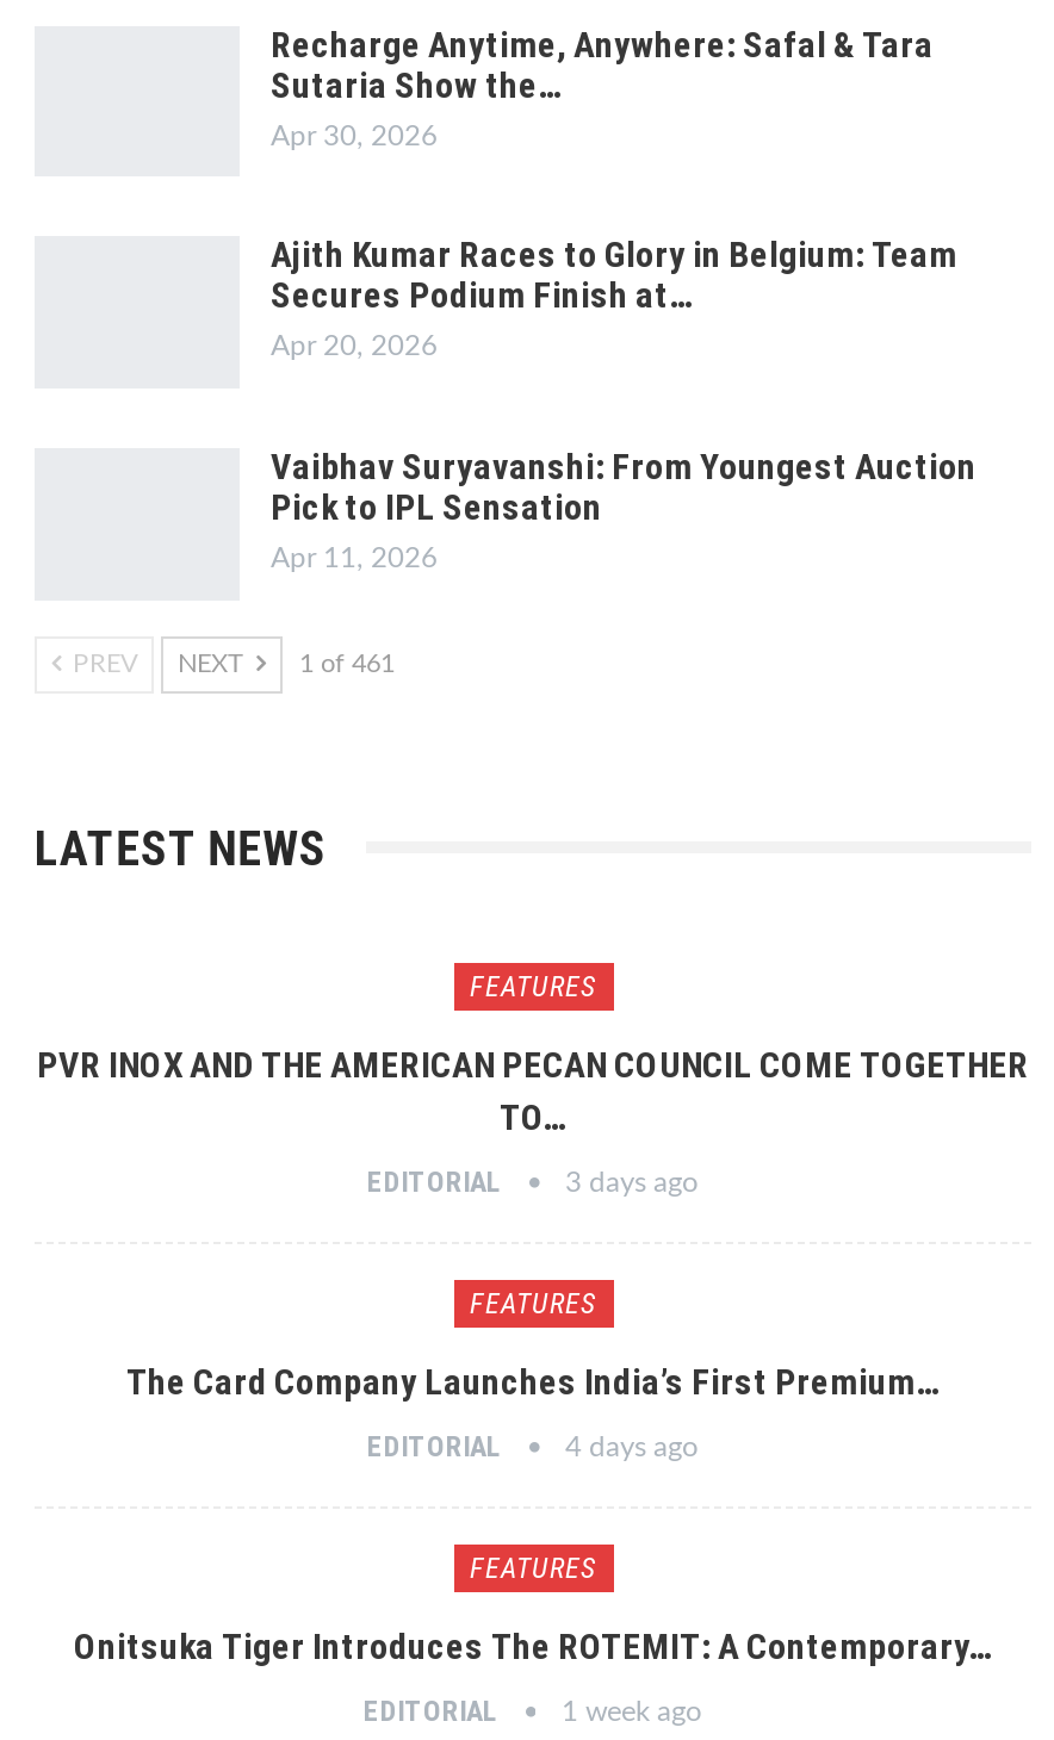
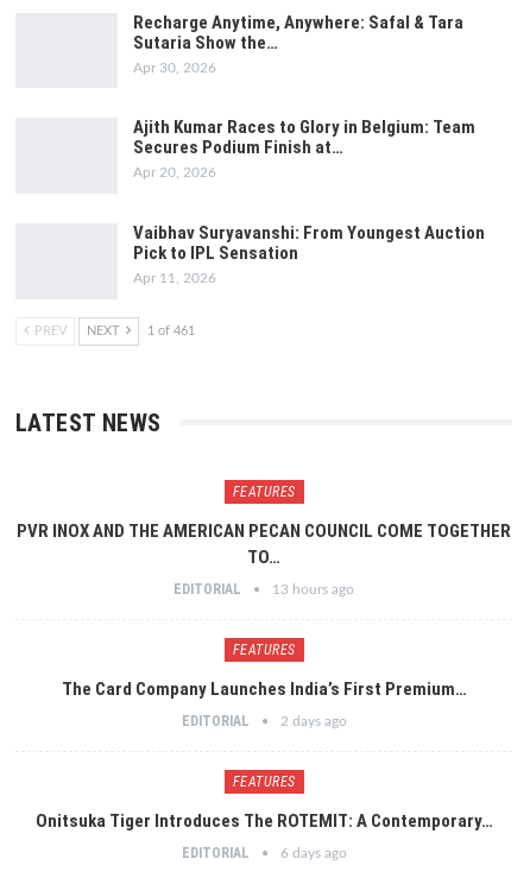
- EDITORIAL 3 days ago
+ EDITORIAL 13 hours ago

- EDITORIAL 4 days ago
+ EDITORIAL 2 days ago

- EDITORIAL 1 week ago
+ EDITORIAL 6 days ago
